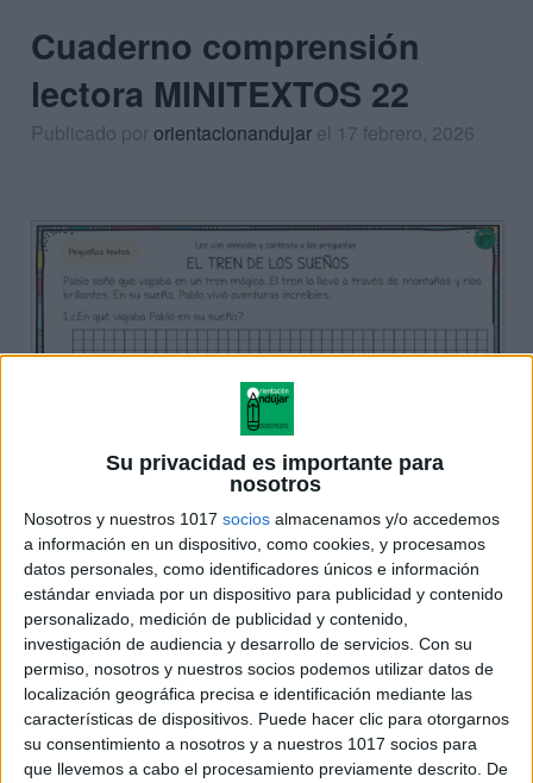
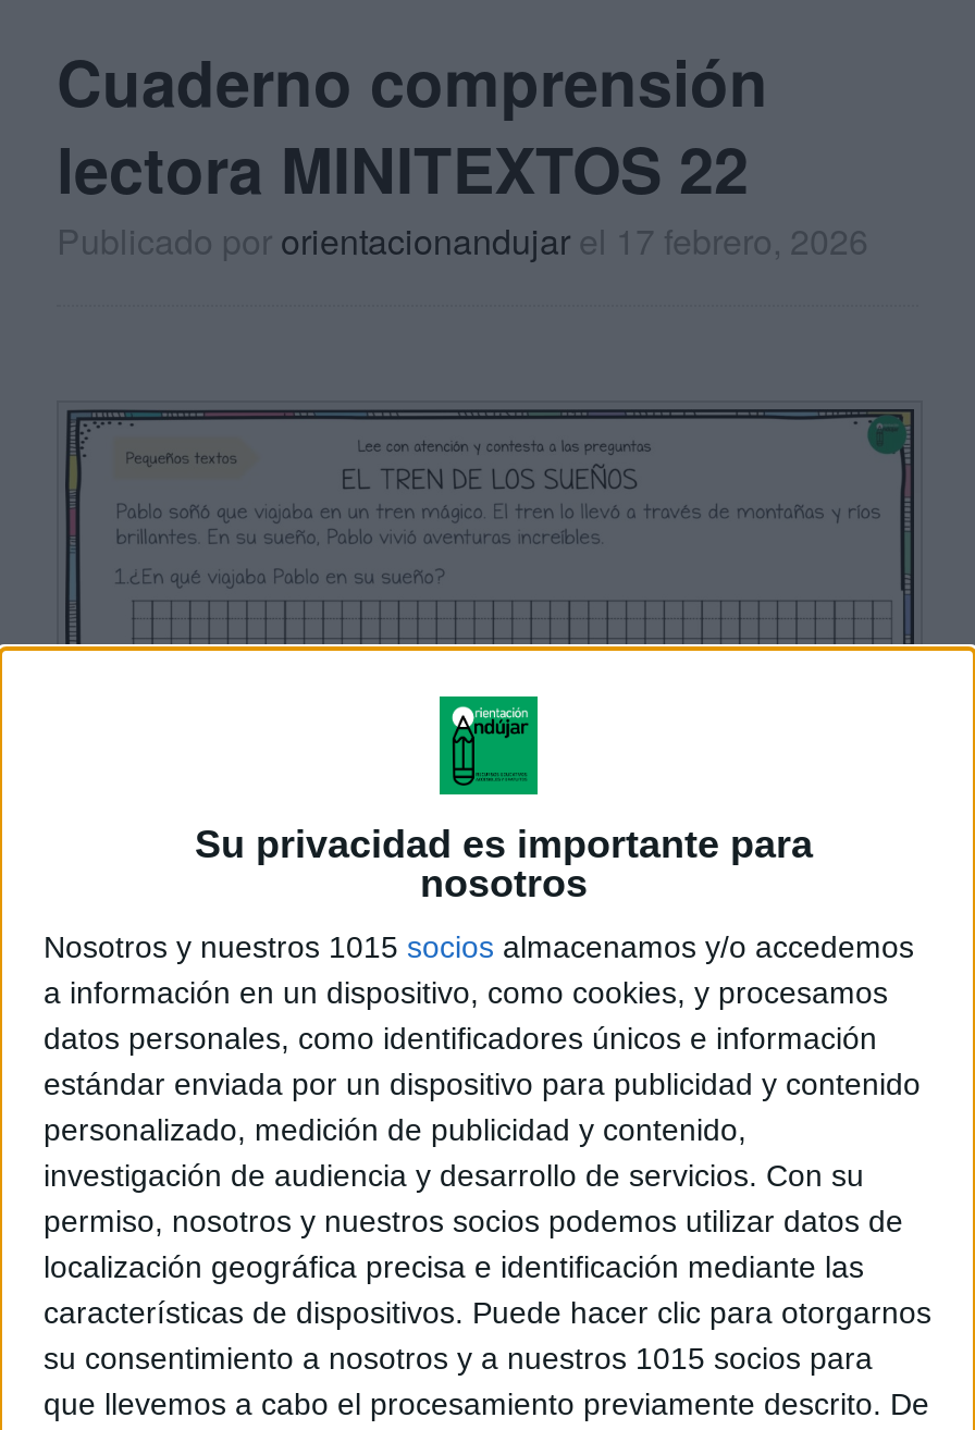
- Nosotros y nuestros 1017 socios almacenamos y/o accedemos
+ Nosotros y nuestros 1015 socios almacenamos y/o accedemos

- su consentimiento a nosotros y a nuestros 1017 socios para
+ su consentimiento a nosotros y a nuestros 1015 socios para
